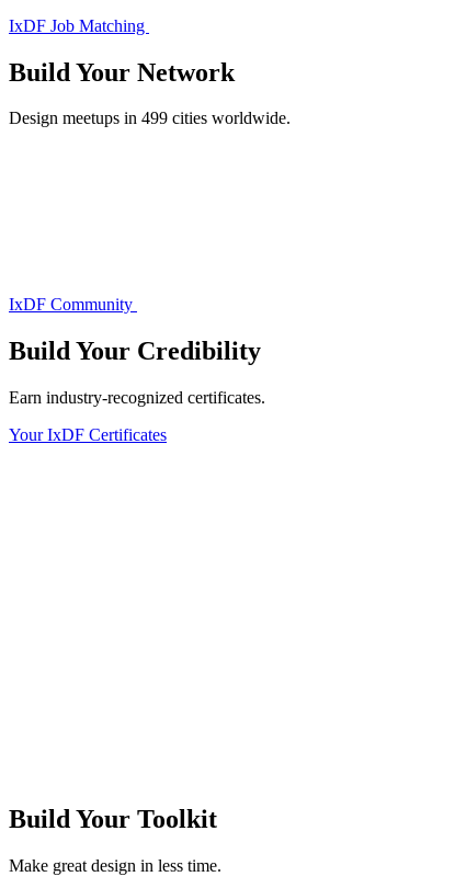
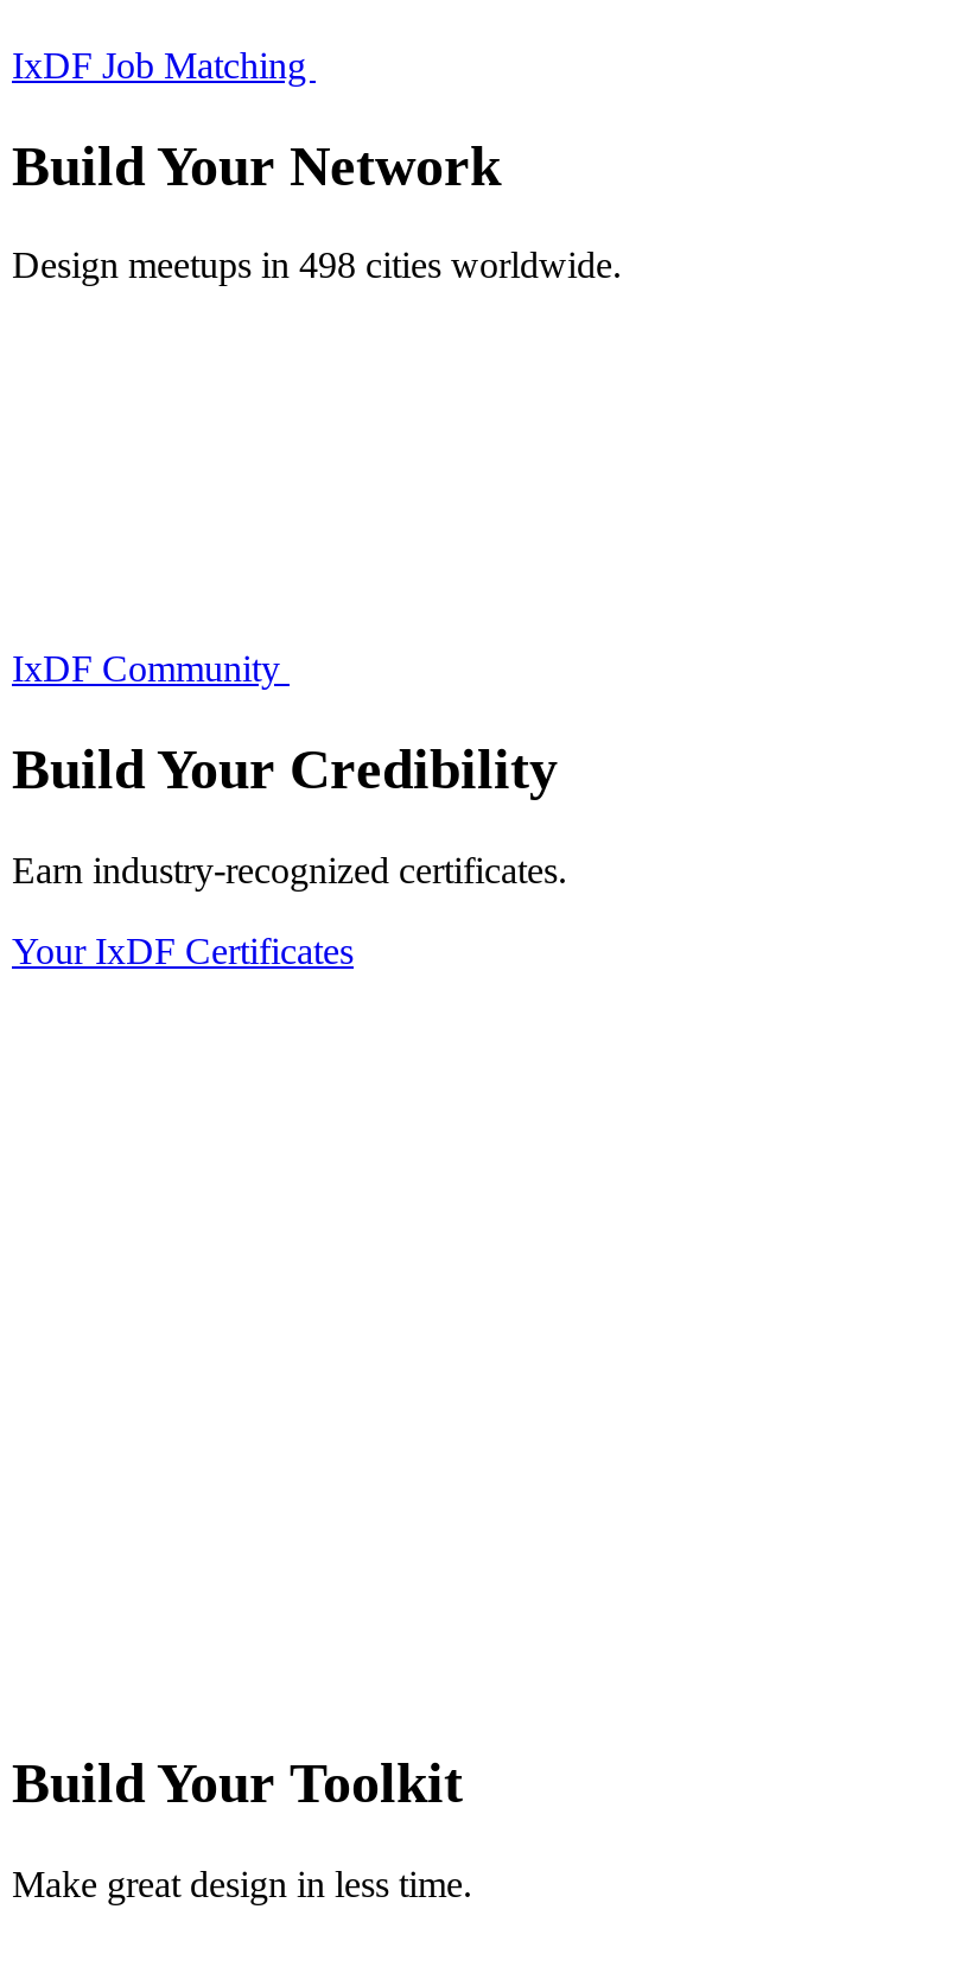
- Design meetups in 499 cities worldwide.
+ Design meetups in 498 cities worldwide.
